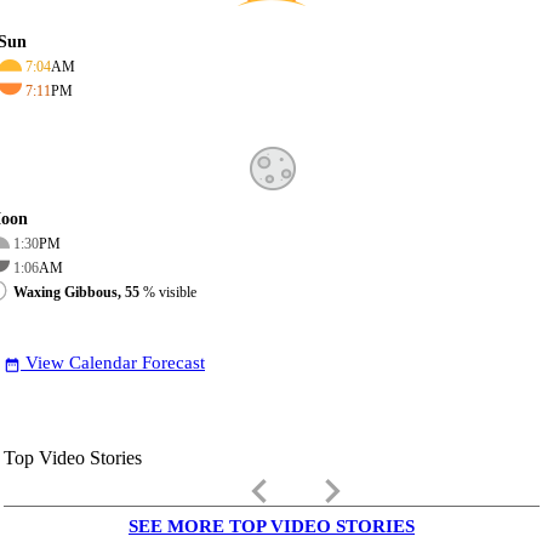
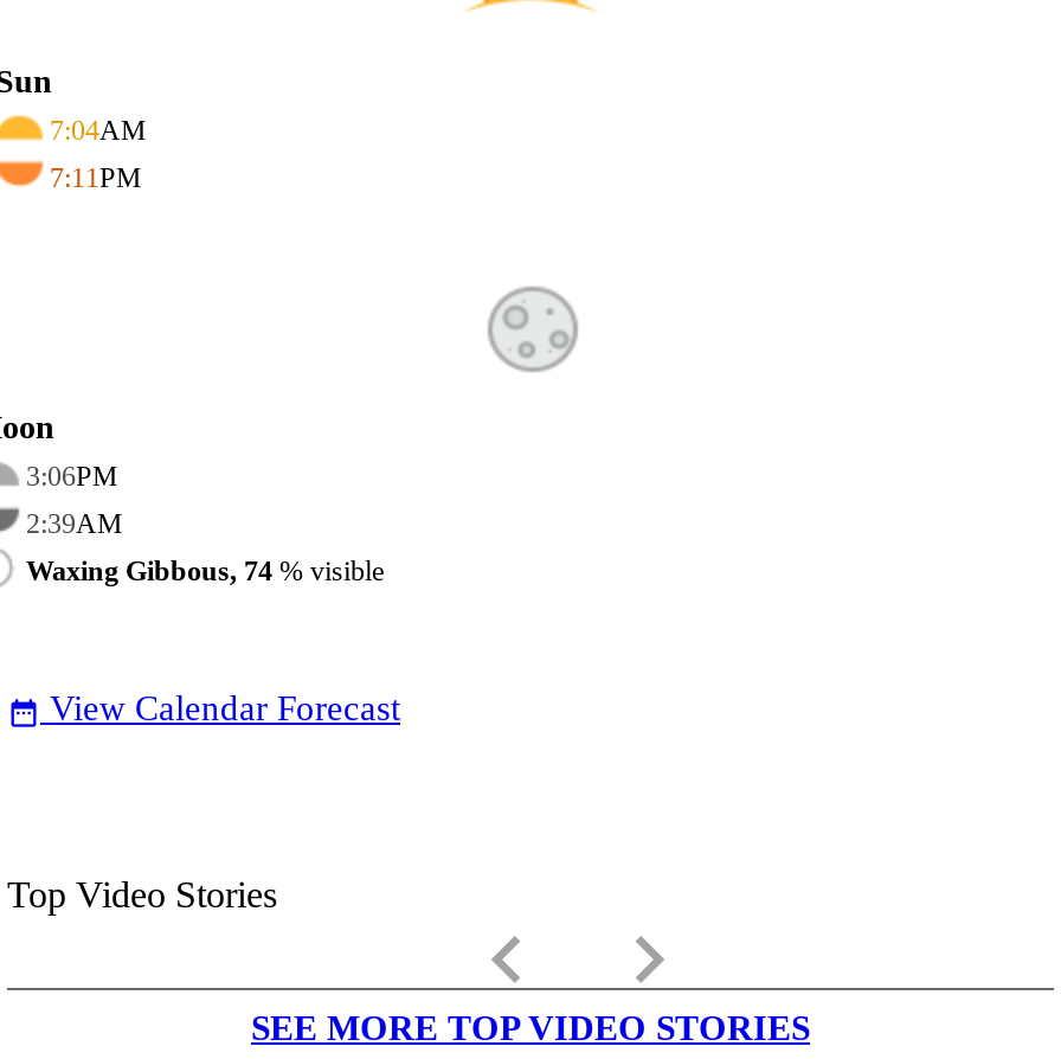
- 1:30PM
+ 3:06PM

- 1:06AM
+ 2:39AM

- Waxing Gibbous, 55% visible
+ Waxing Gibbous, 74% visible
